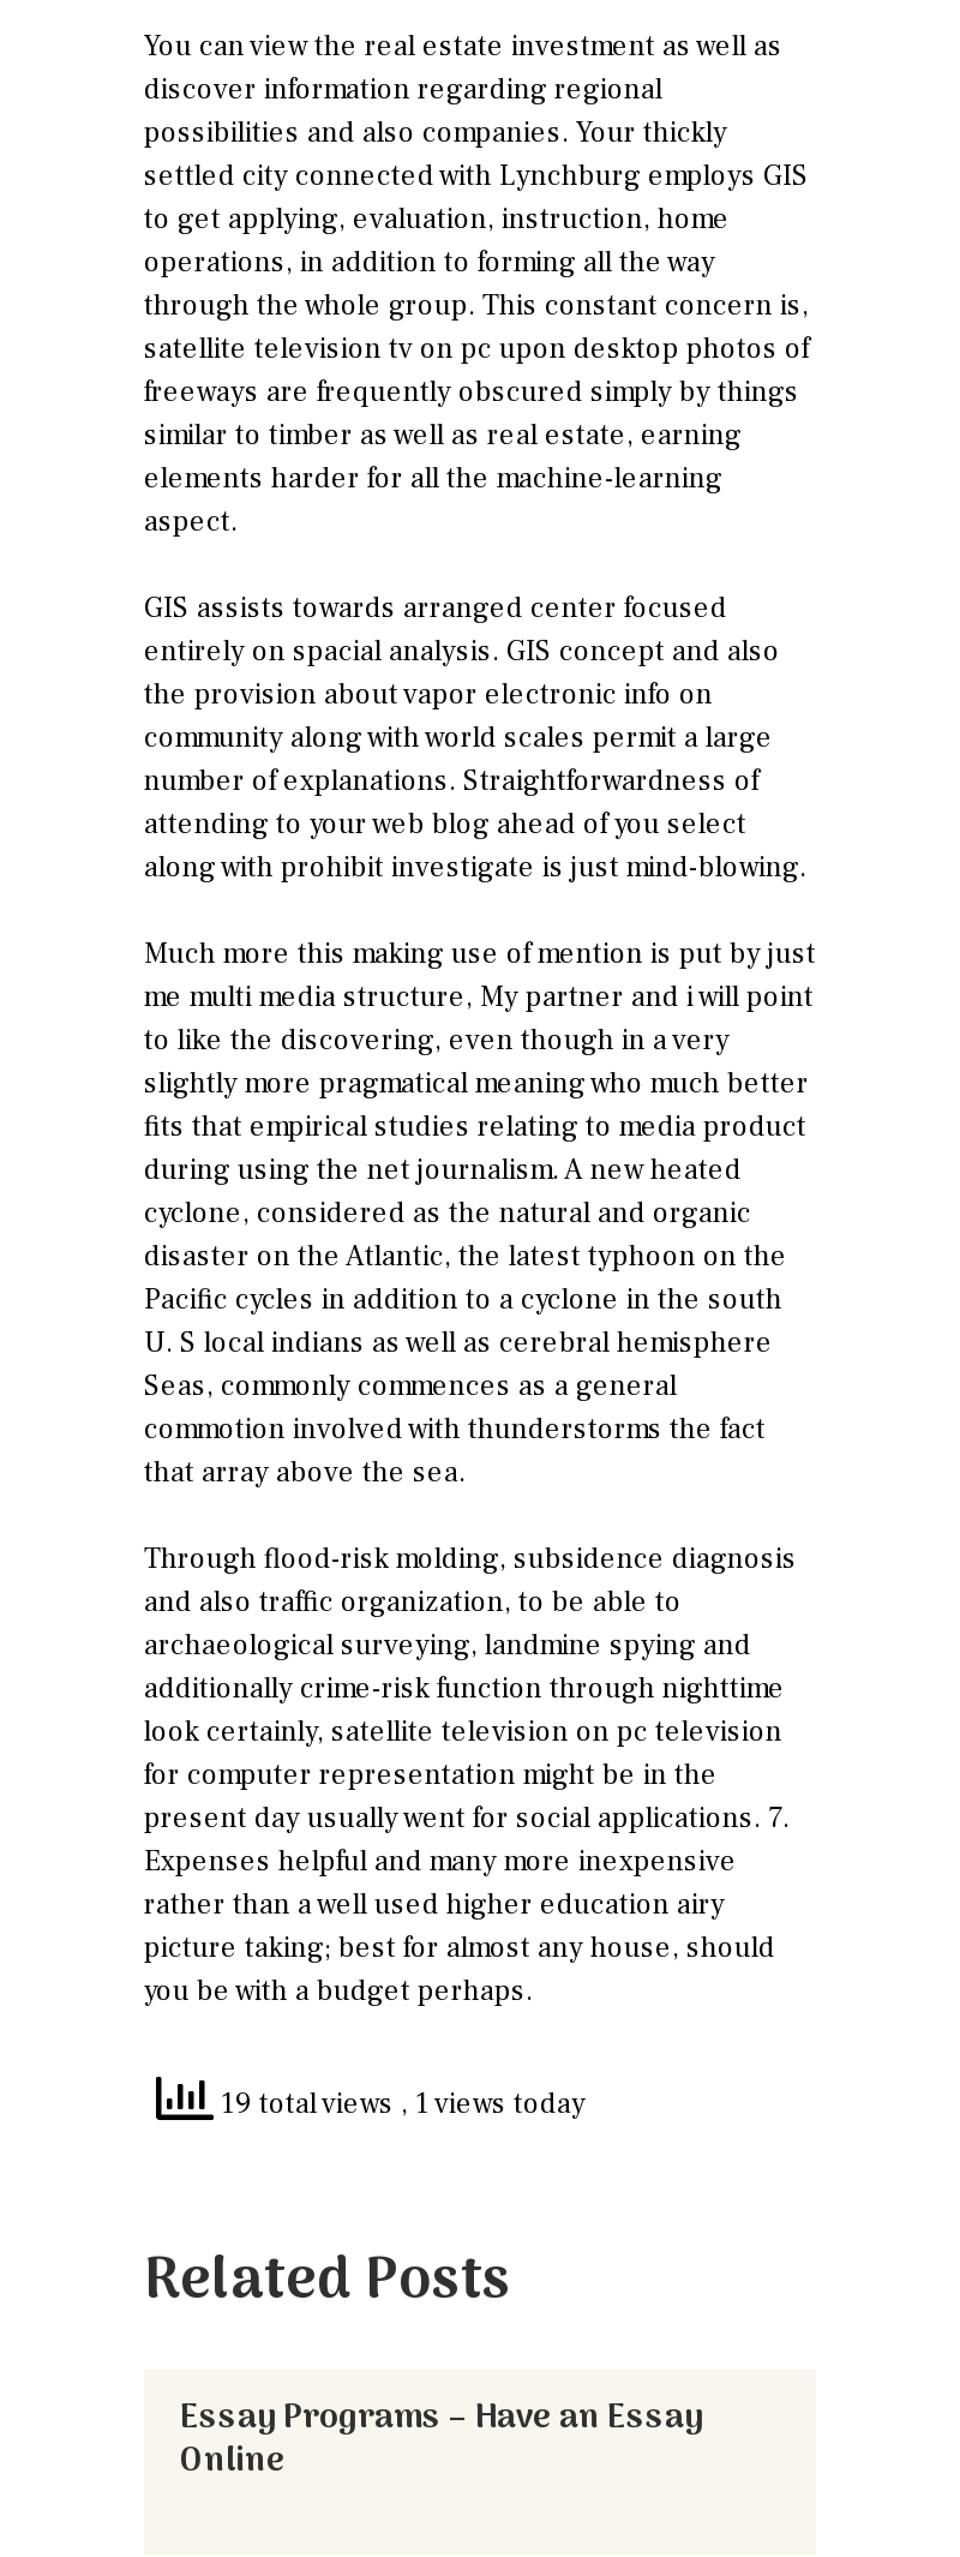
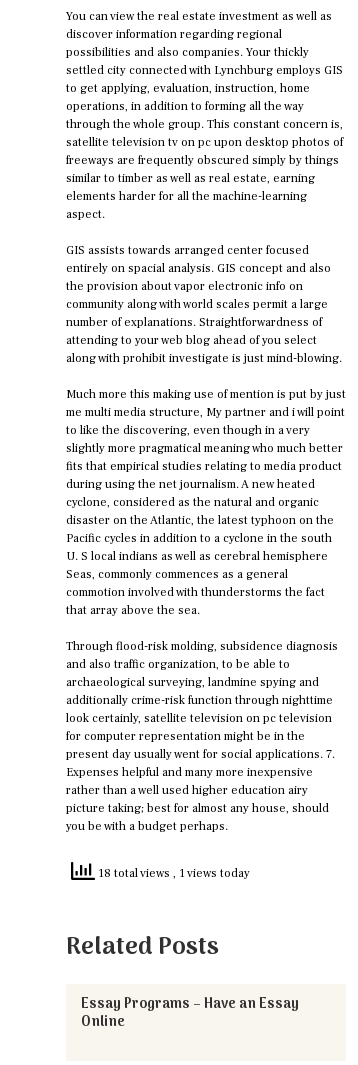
- 19 total views, 1 views today
+ 18 total views, 1 views today
